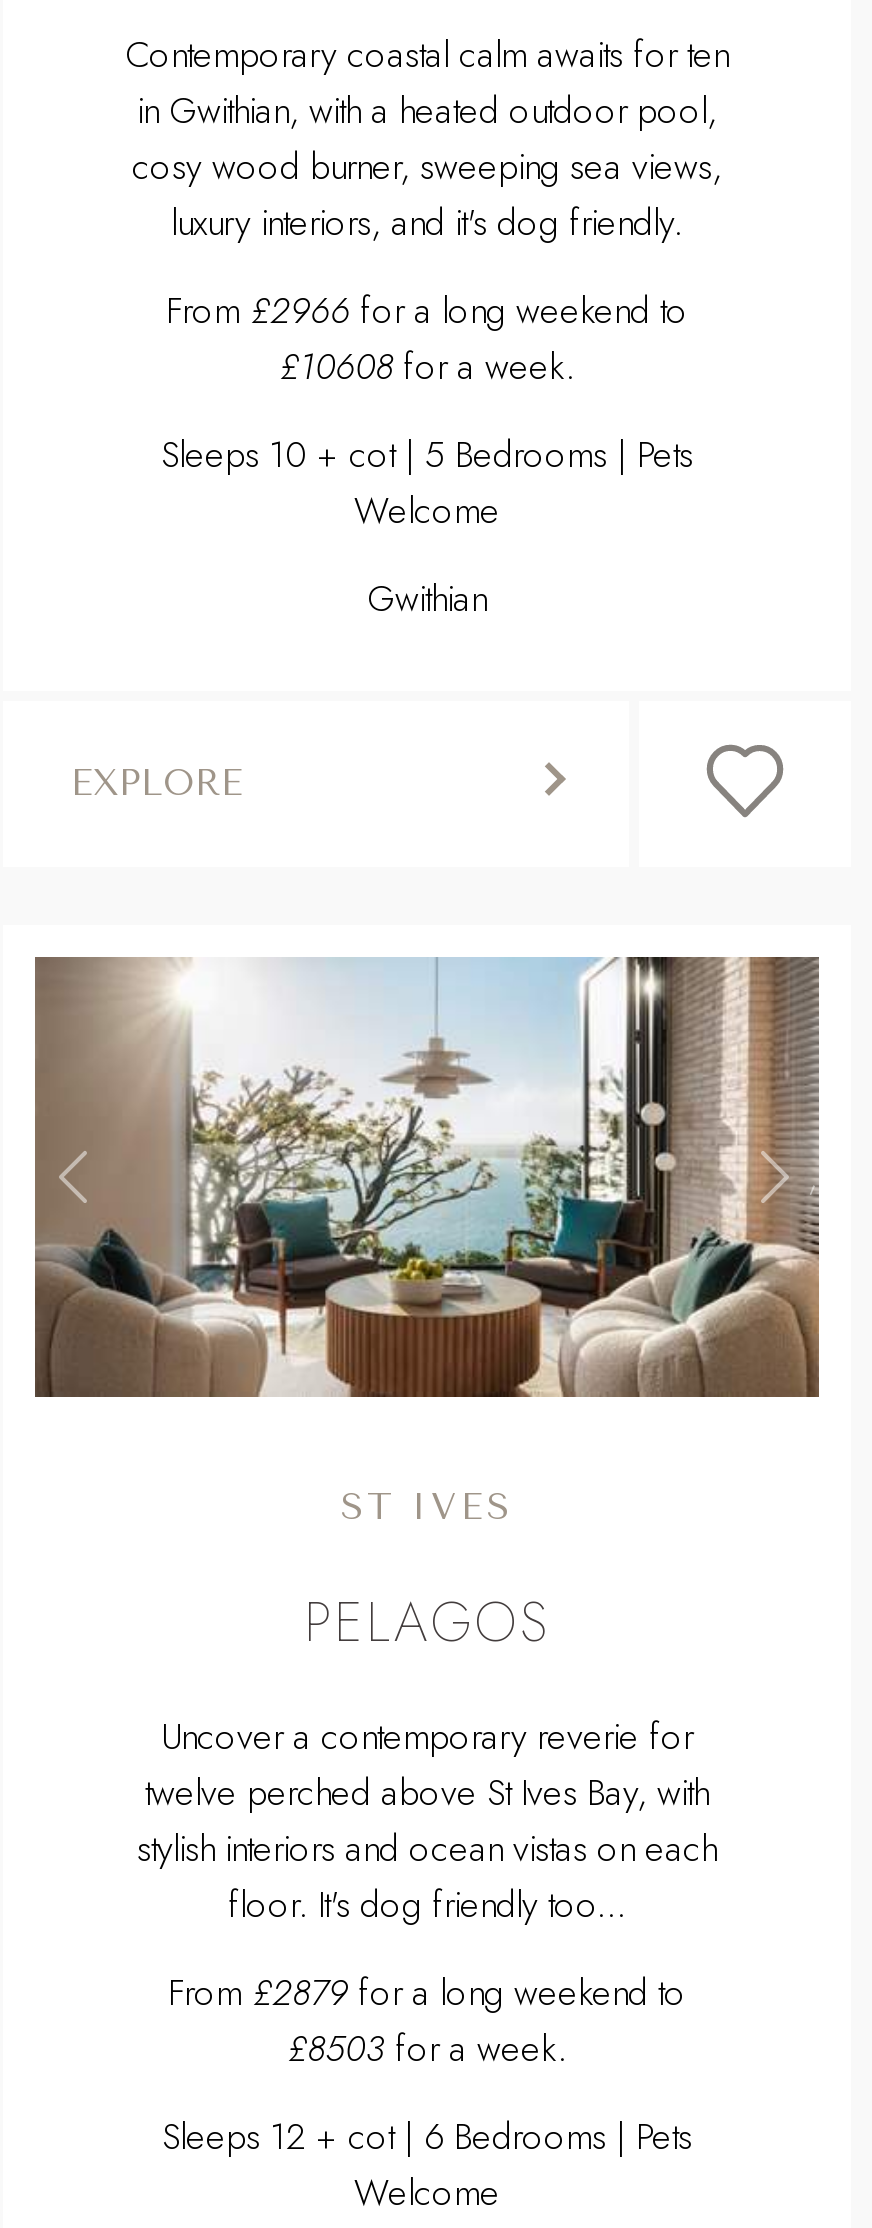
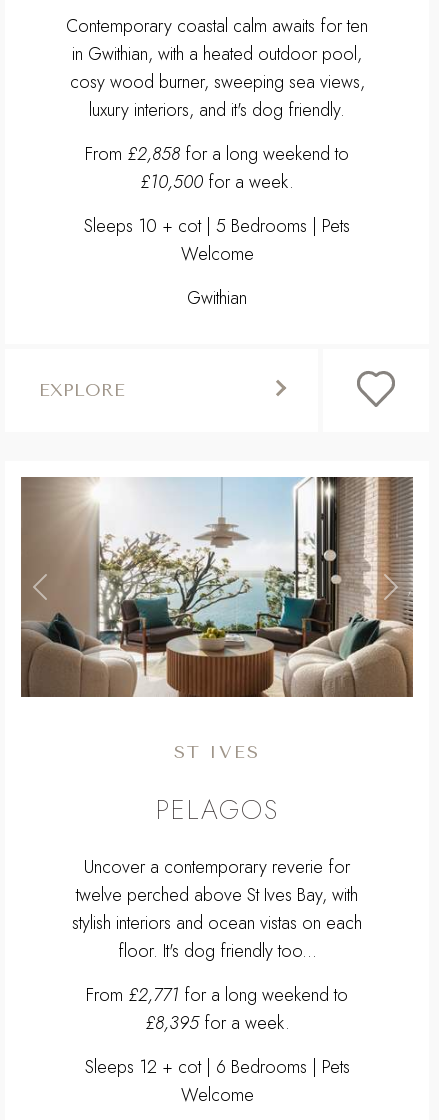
- From £2966 for a long weekend to
+ From £2,858 for a long weekend to

- £10608 for a week.
+ £10,500 for a week.

- From £2879 for a long weekend to
+ From £2,771 for a long weekend to

- £8503 for a week.
+ £8,395 for a week.
